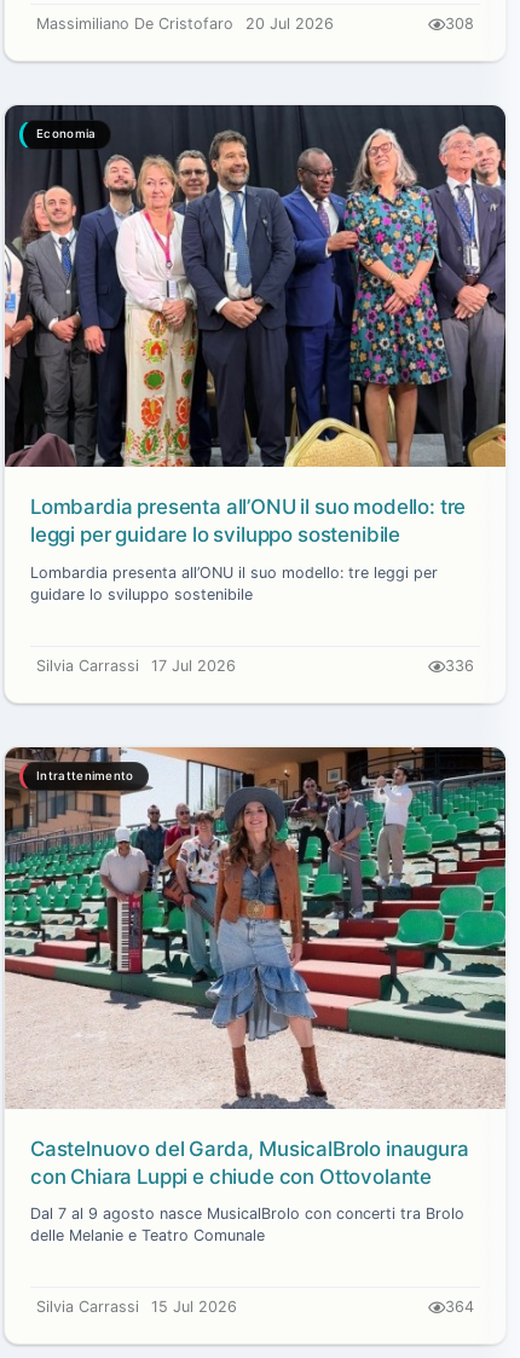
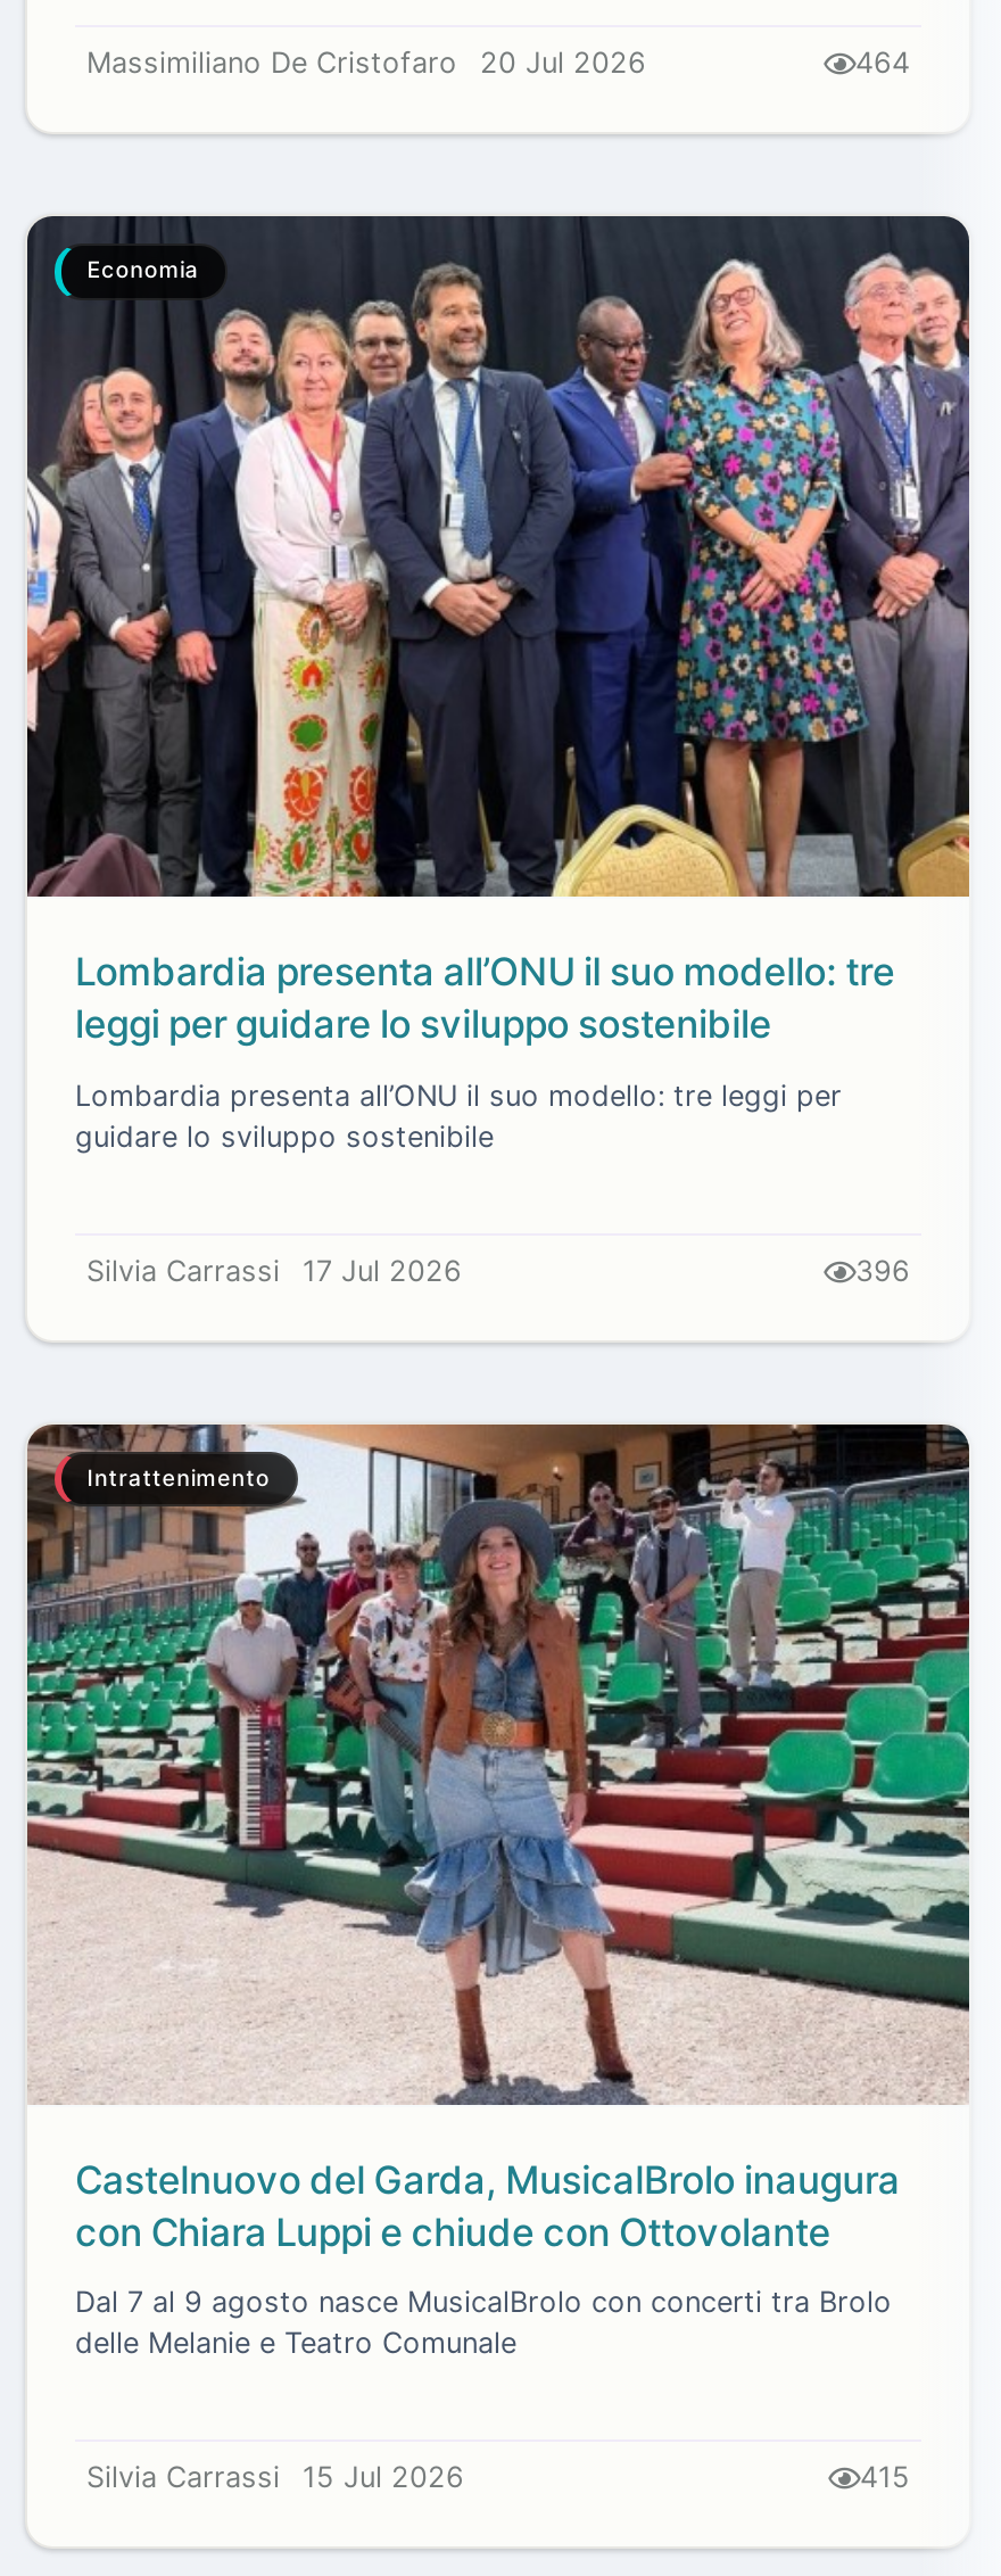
- 308
+ 464

- 336
+ 396

- 364
+ 415
